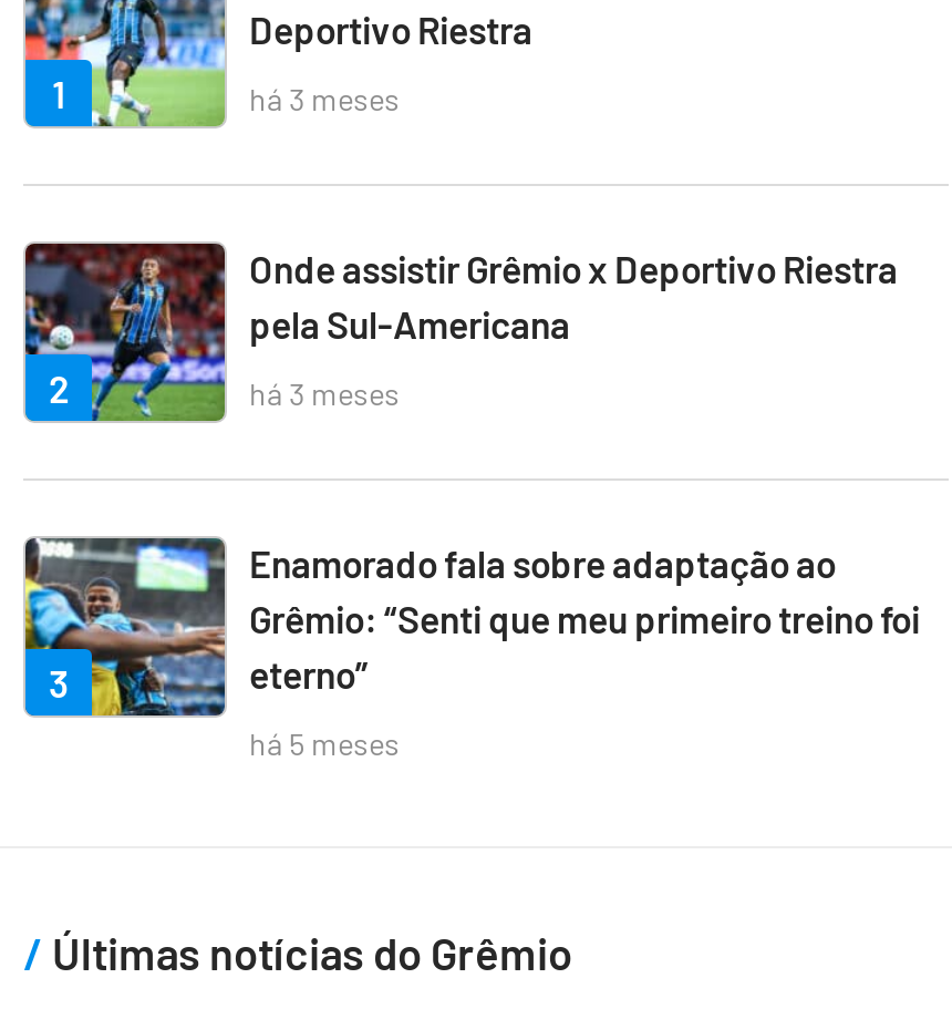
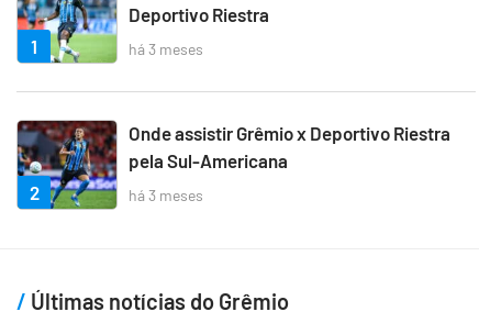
- [image]
- 3

- Enamorado fala sobre adaptação ao
- Grêmio: “Senti que meu primeiro treino foi
- eterno”
- há 5 meses
